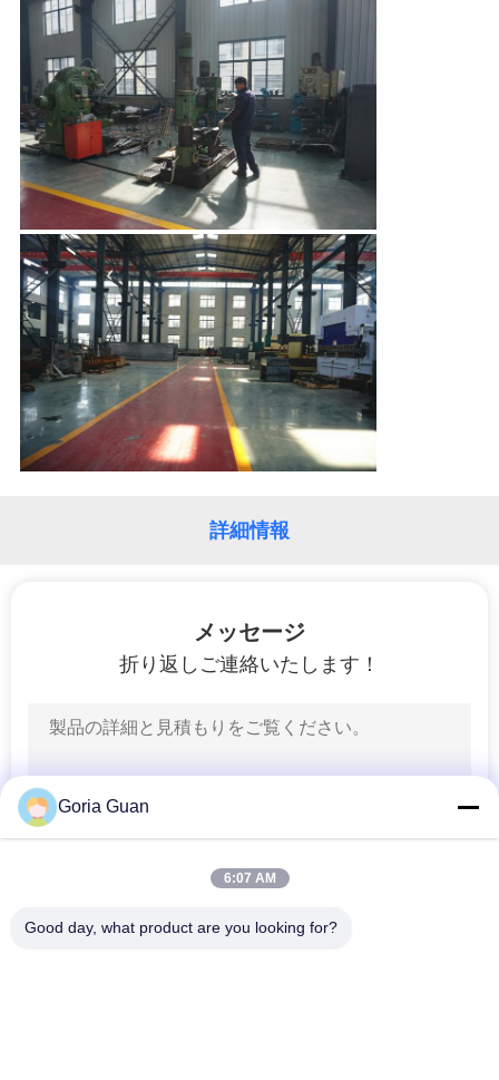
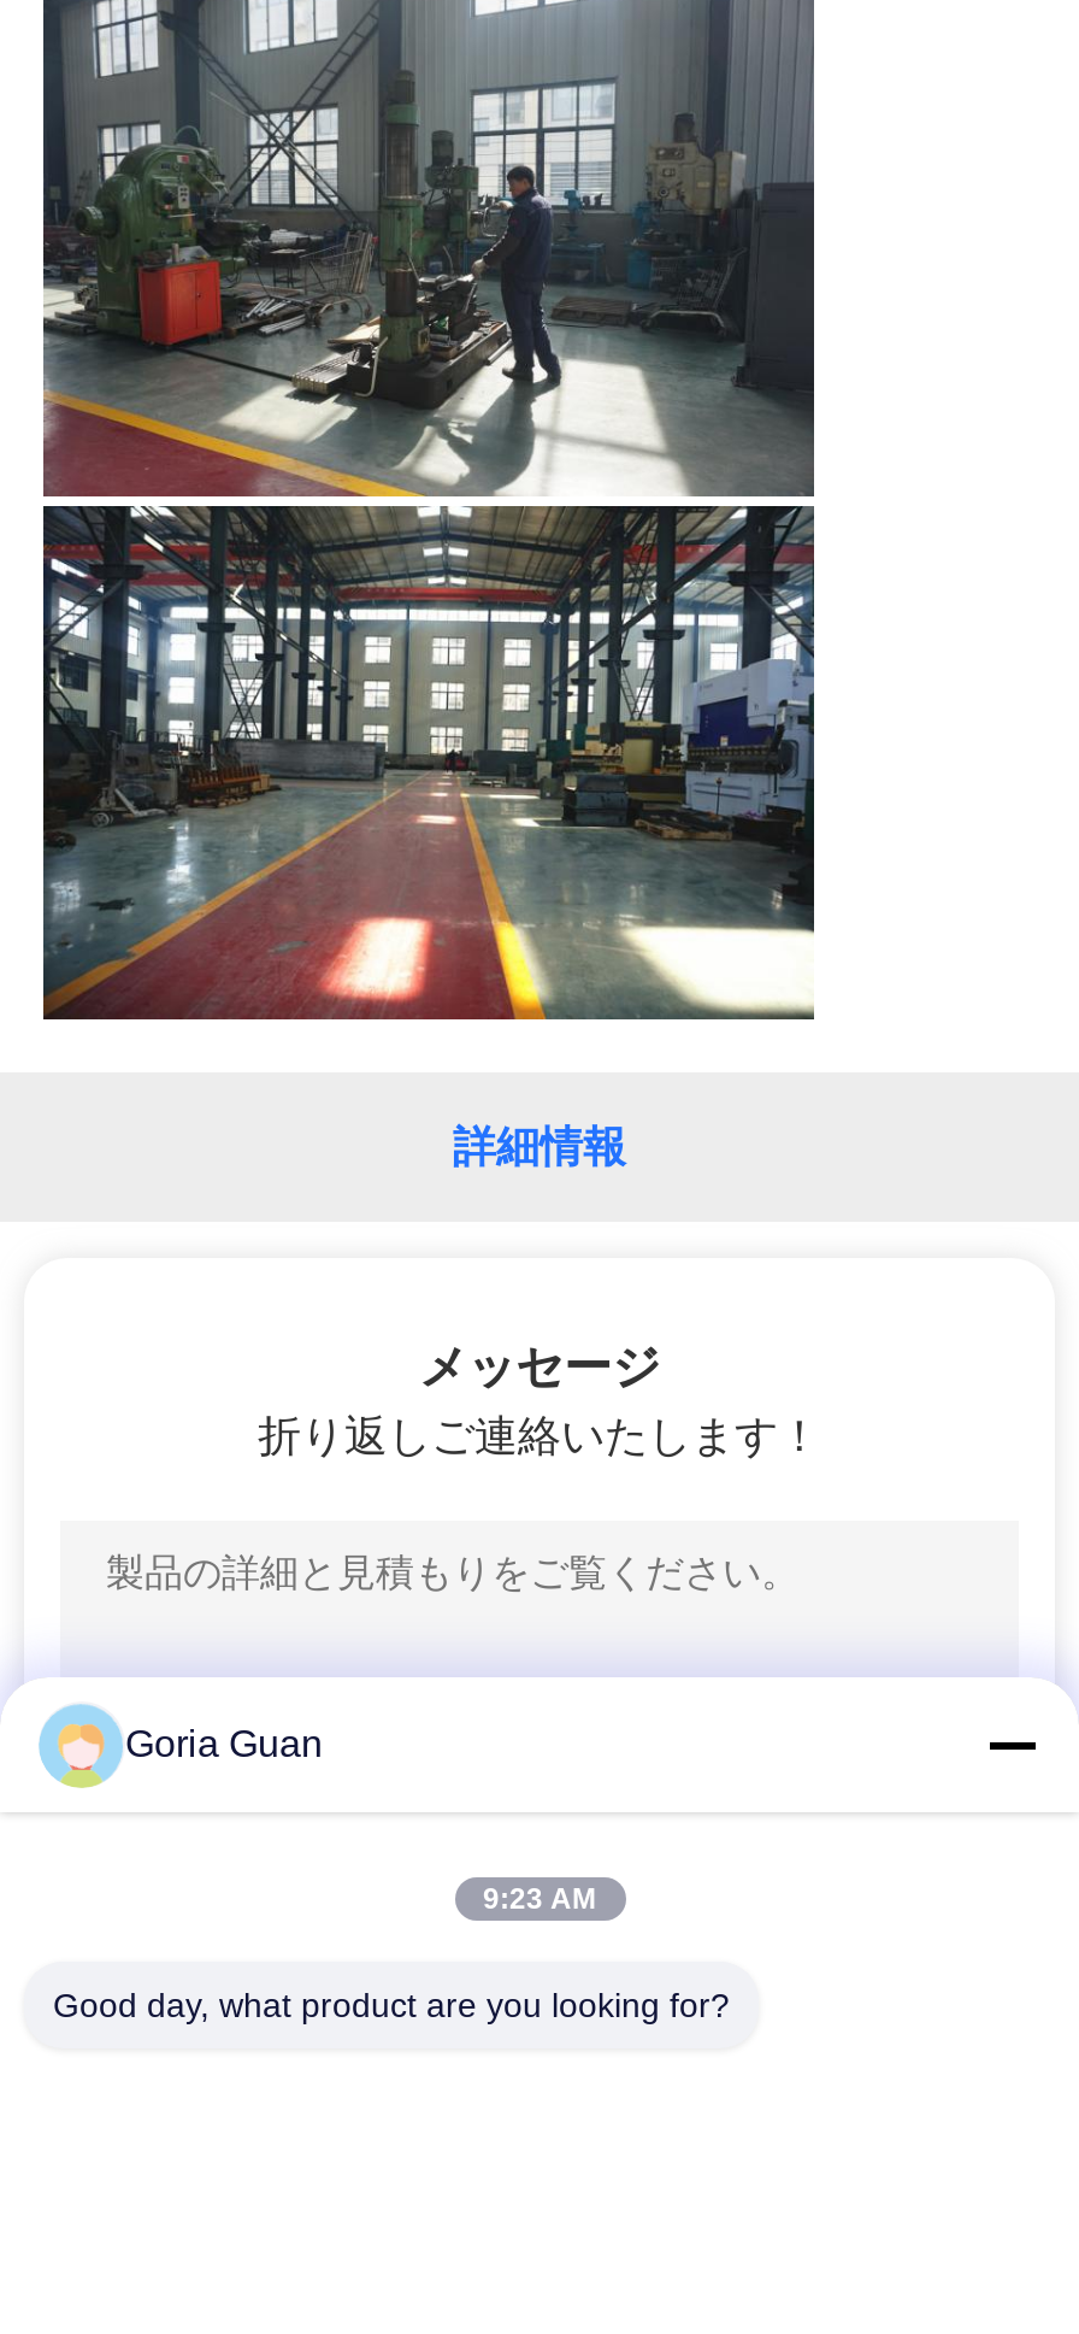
- 6:07 AM
+ 9:23 AM
